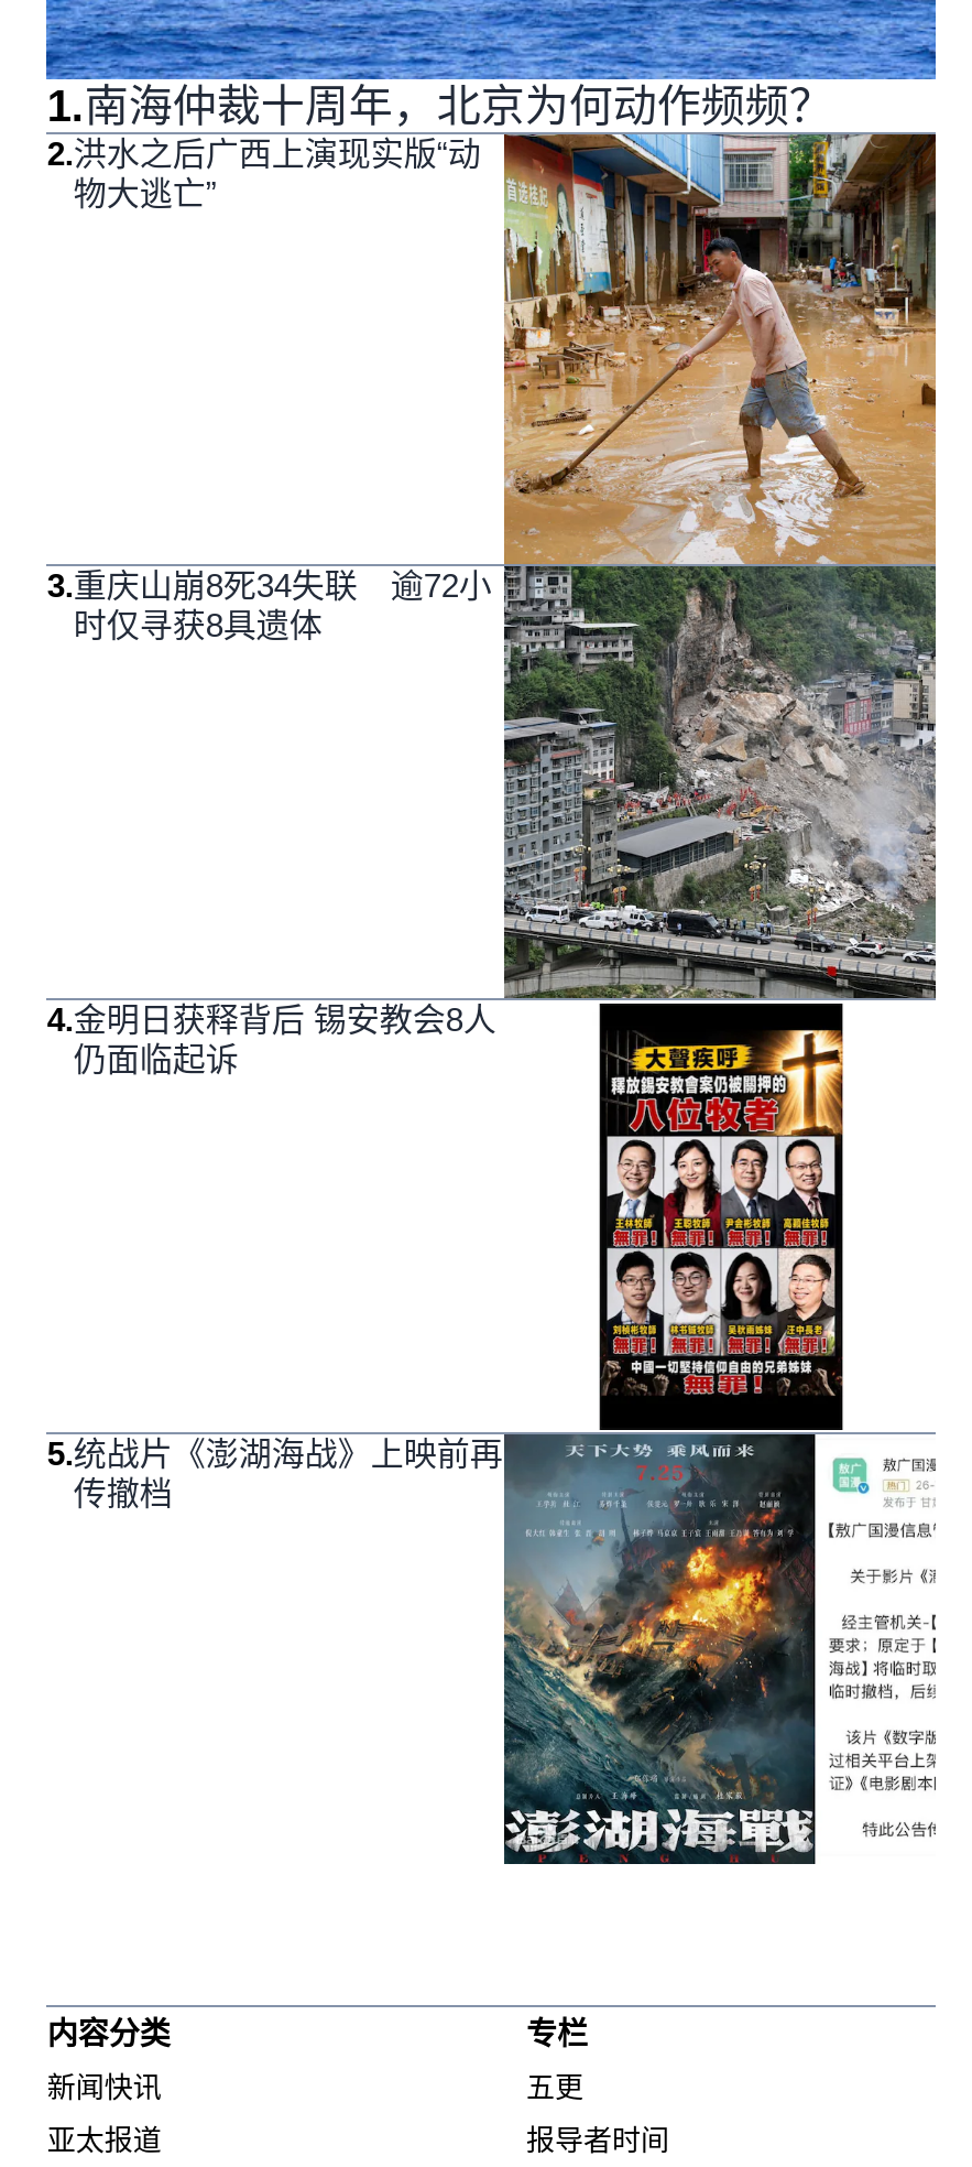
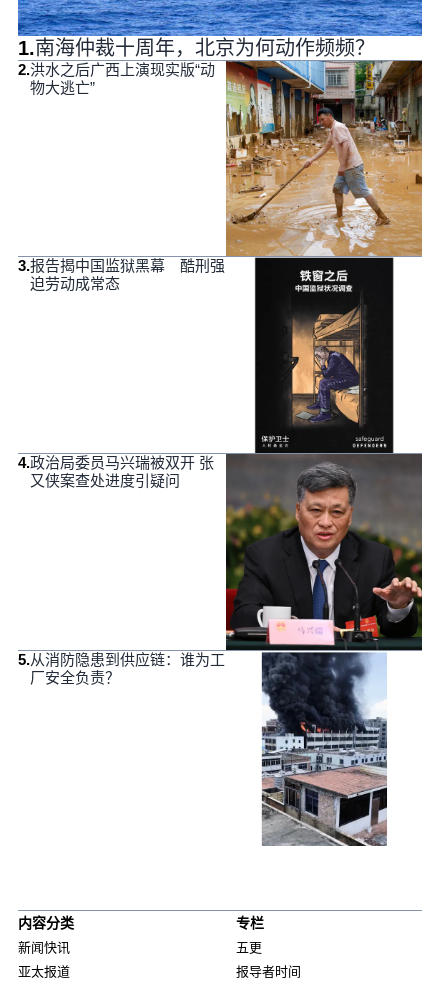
- 3.重庆山崩8死34失联 逾72小
- 时仅寻获8具遗体
+ 3.报告揭中国监狱黑幕 酷刑强
+ 迫劳动成常态

- [image]
- 5.统战片《澎湖海战》上映前再
- 传撤档
+ [image]
+ 5.从消防隐患到供应链：谁为工
+ 厂安全负责？

- 4.金明日获释背后 锡安教会8人
- 仍面临起诉
+ 4.政治局委员马兴瑞被双开 张
+ 又侠案查处进度引疑问
